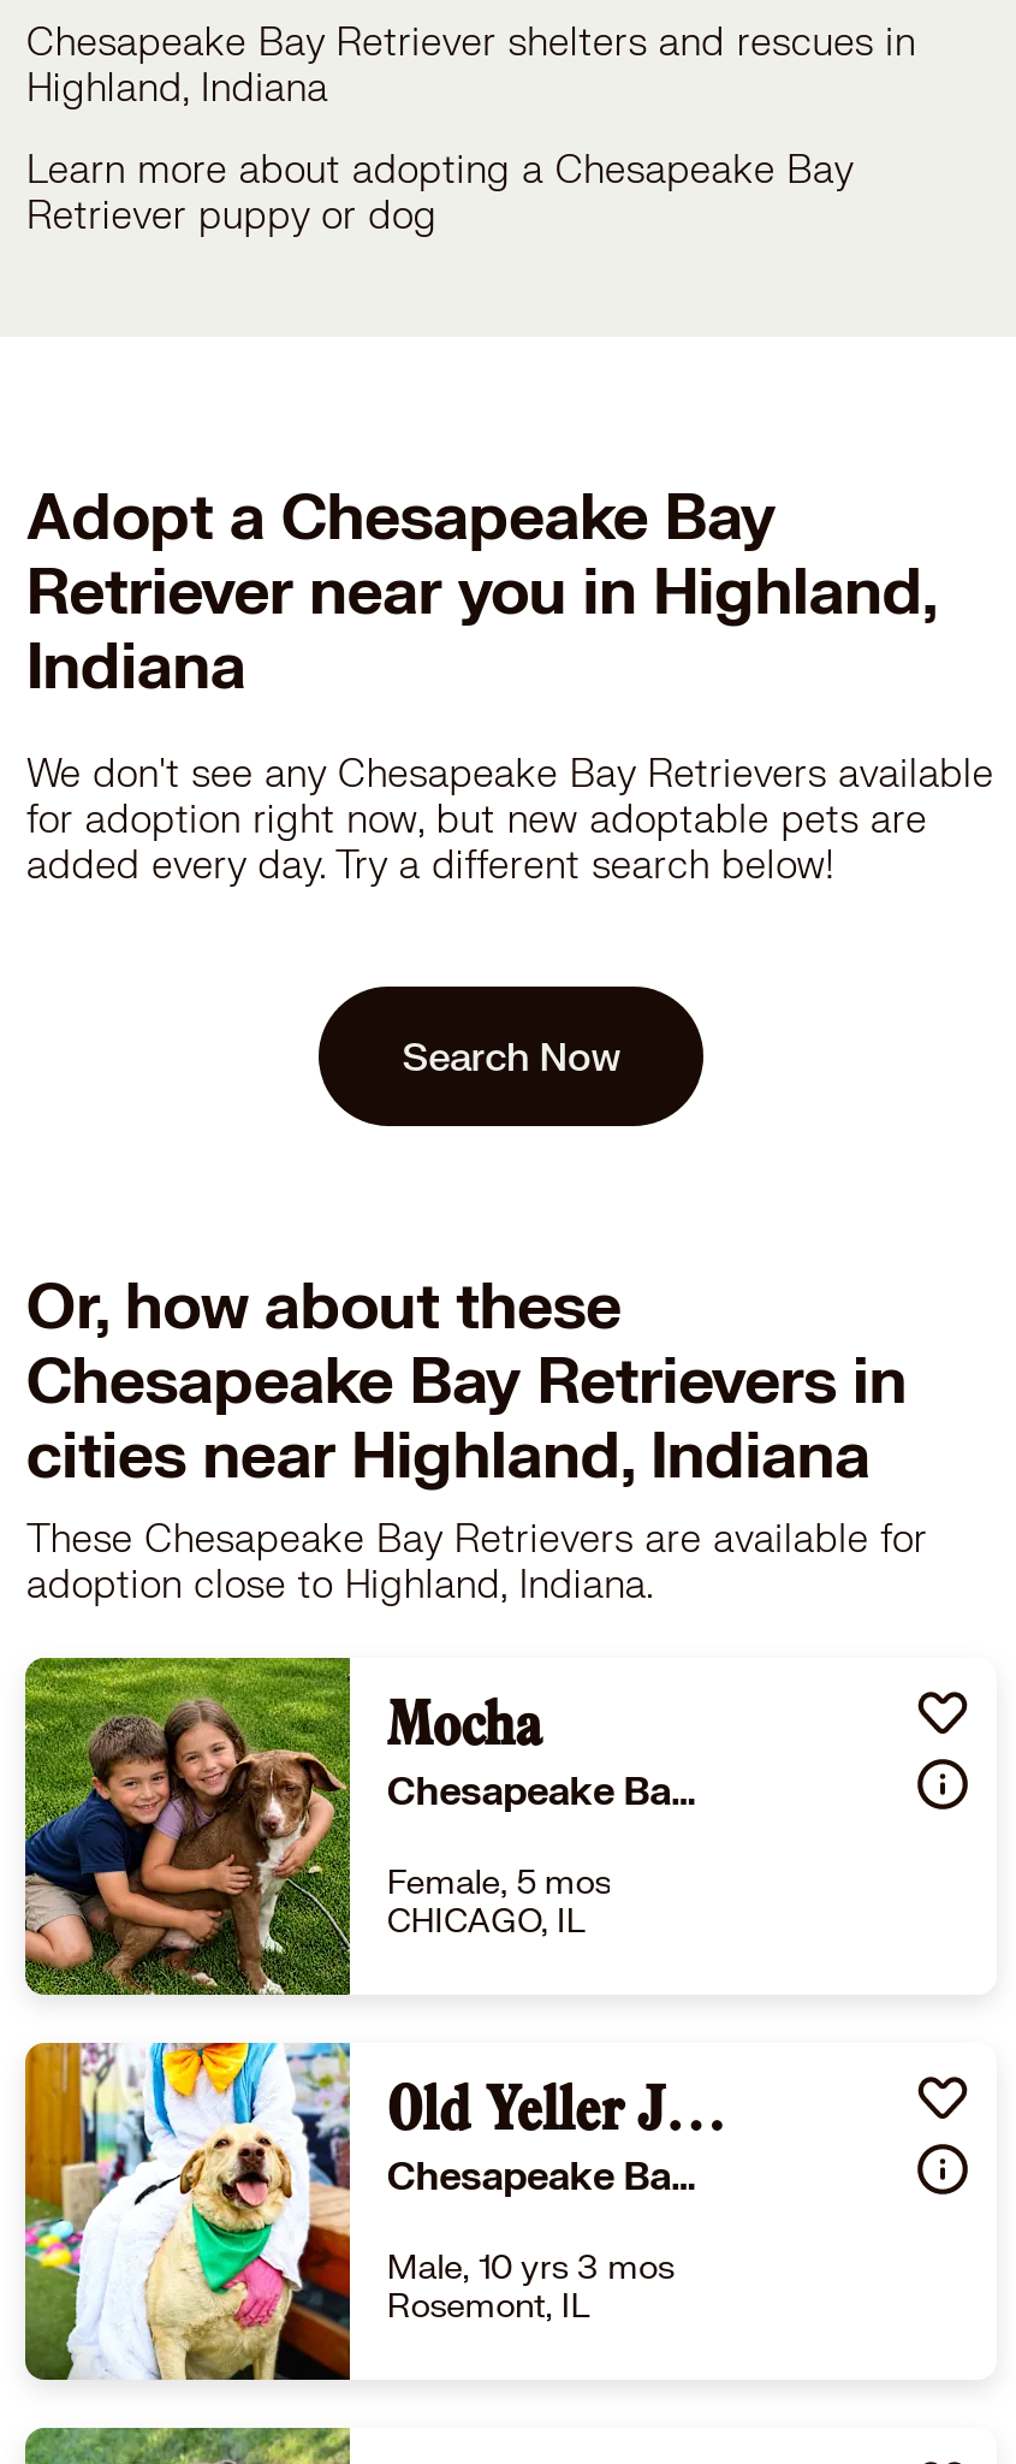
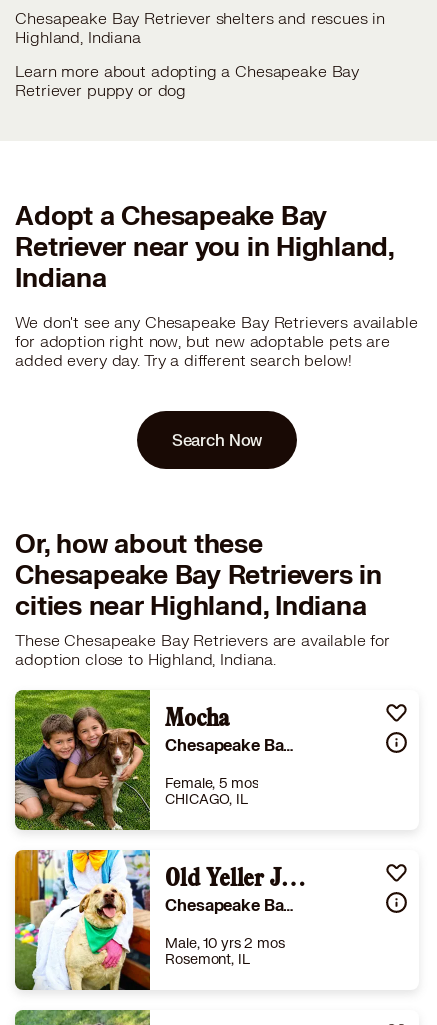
- Male, 10 yrs 3 mos
+ Male, 10 yrs 2 mos
